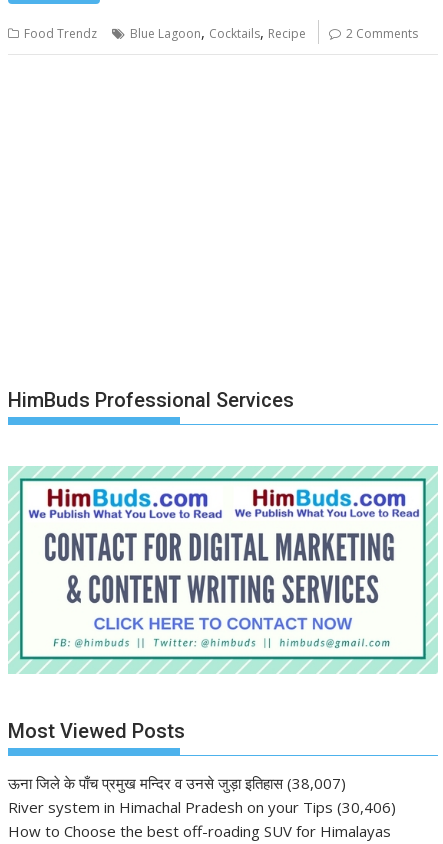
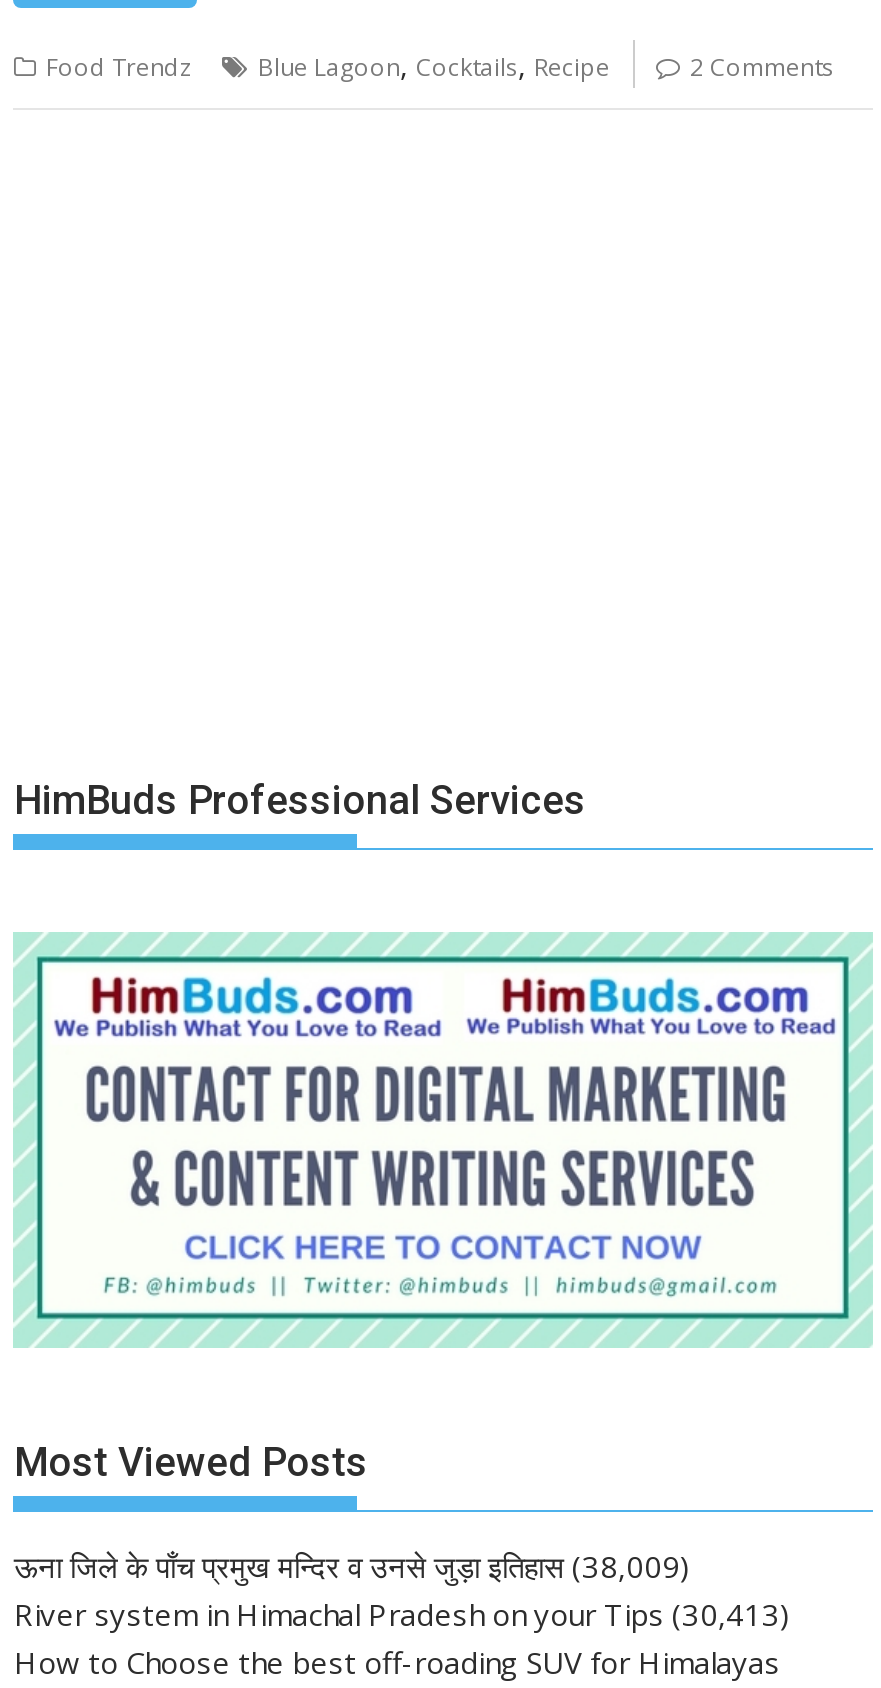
- ऊना जिले के पाँच प्रमुख मन्दिर व उनसे जुड़ा इतिहास (38,007)
+ ऊना जिले के पाँच प्रमुख मन्दिर व उनसे जुड़ा इतिहास (38,009)

- River system in Himachal Pradesh on your Tips (30,406)
+ River system in Himachal Pradesh on your Tips (30,413)
